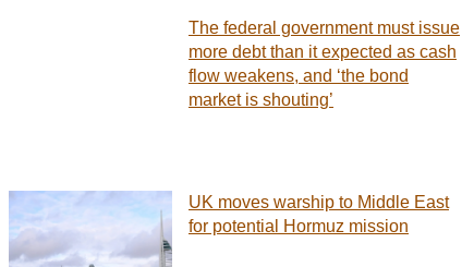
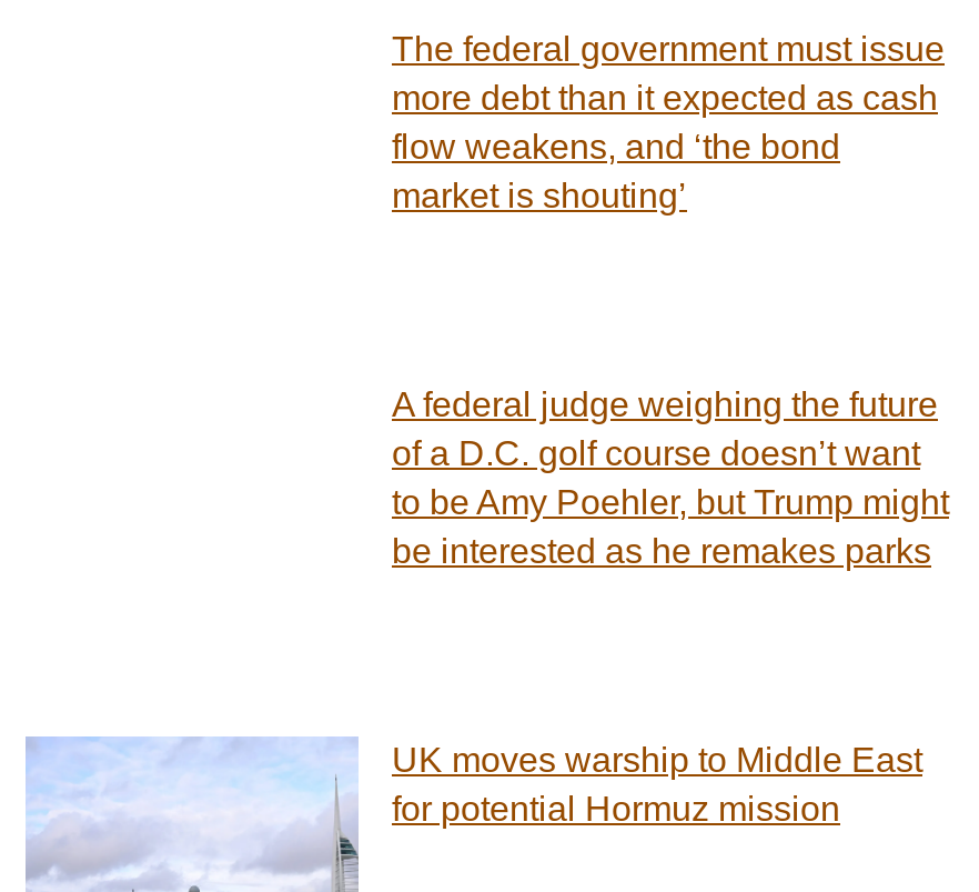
+ A federal judge weighing the future
+ of a D.C. golf course doesn’t want
+ to be Amy Poehler, but Trump might
+ be interested as he remakes parks
